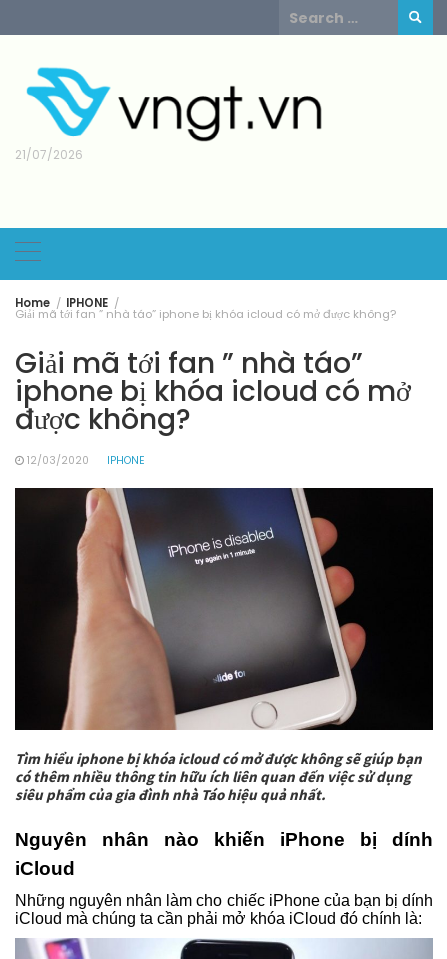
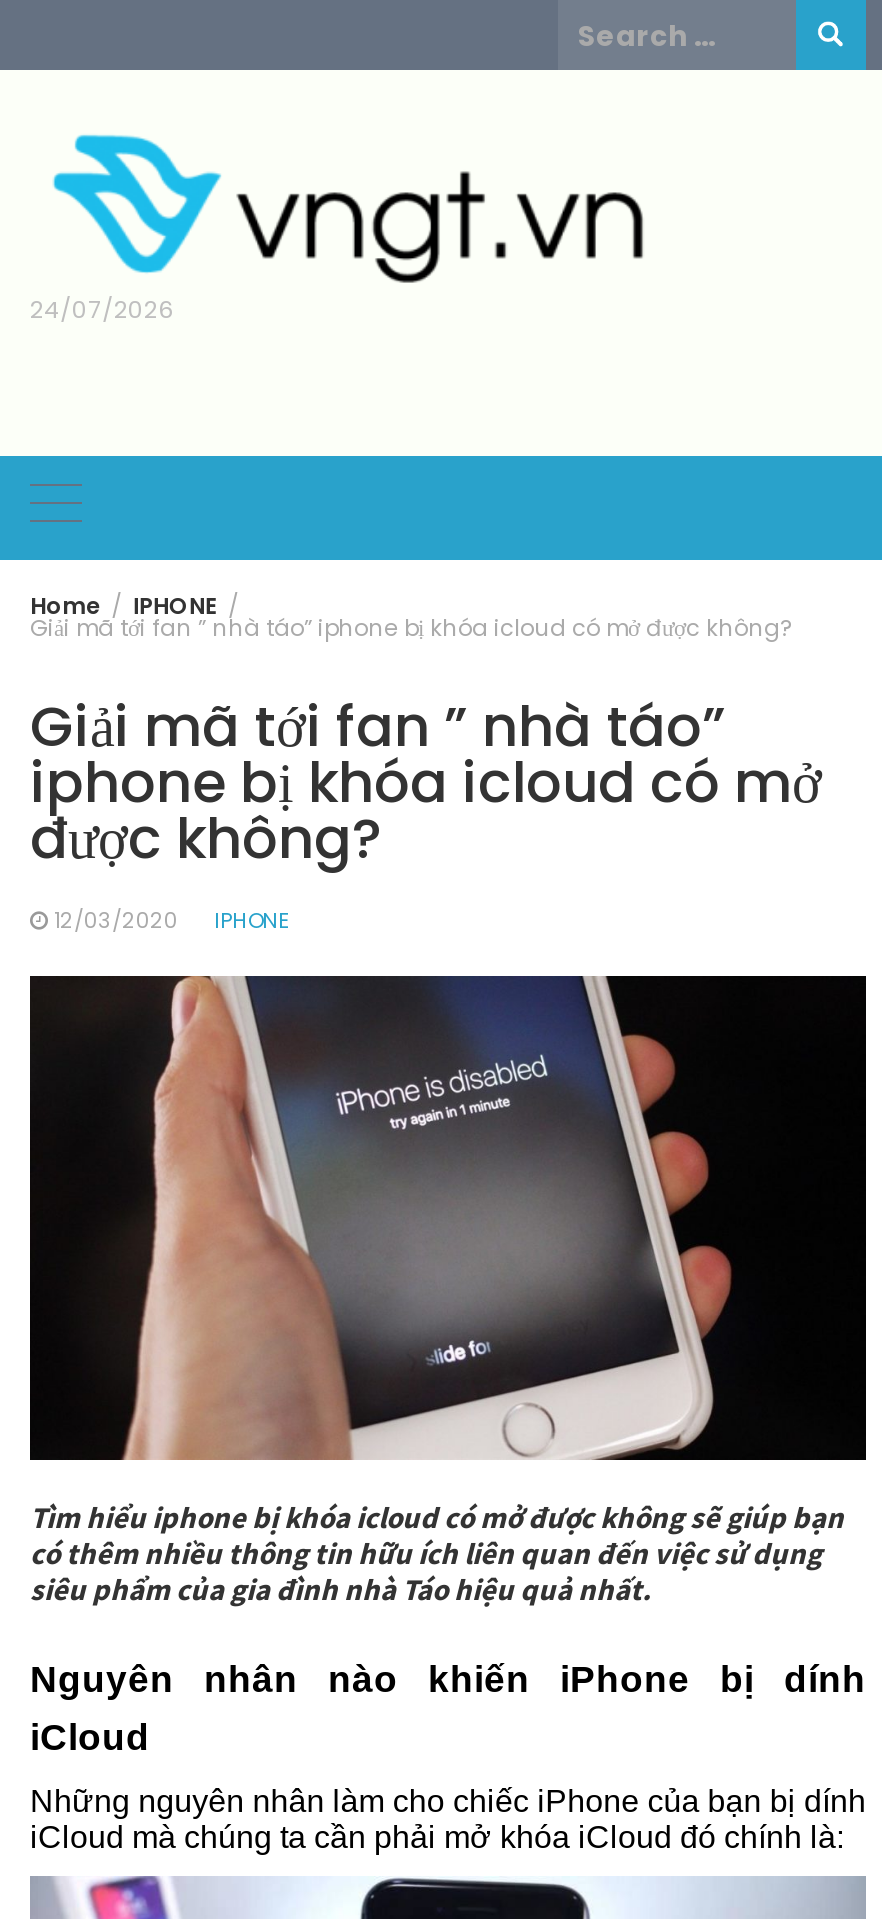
- 21/07/2026
+ 24/07/2026
